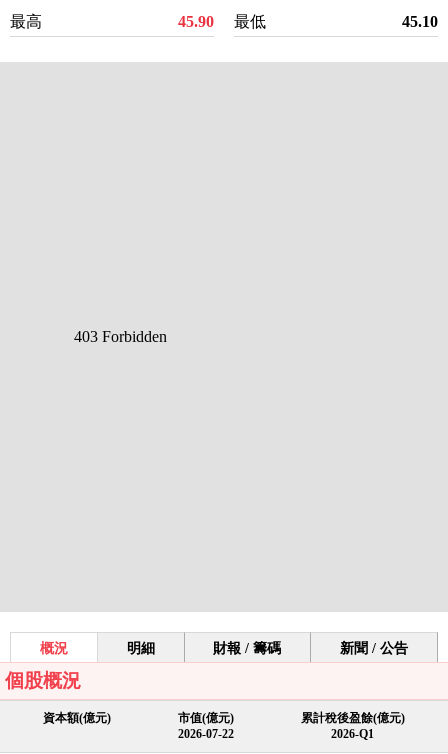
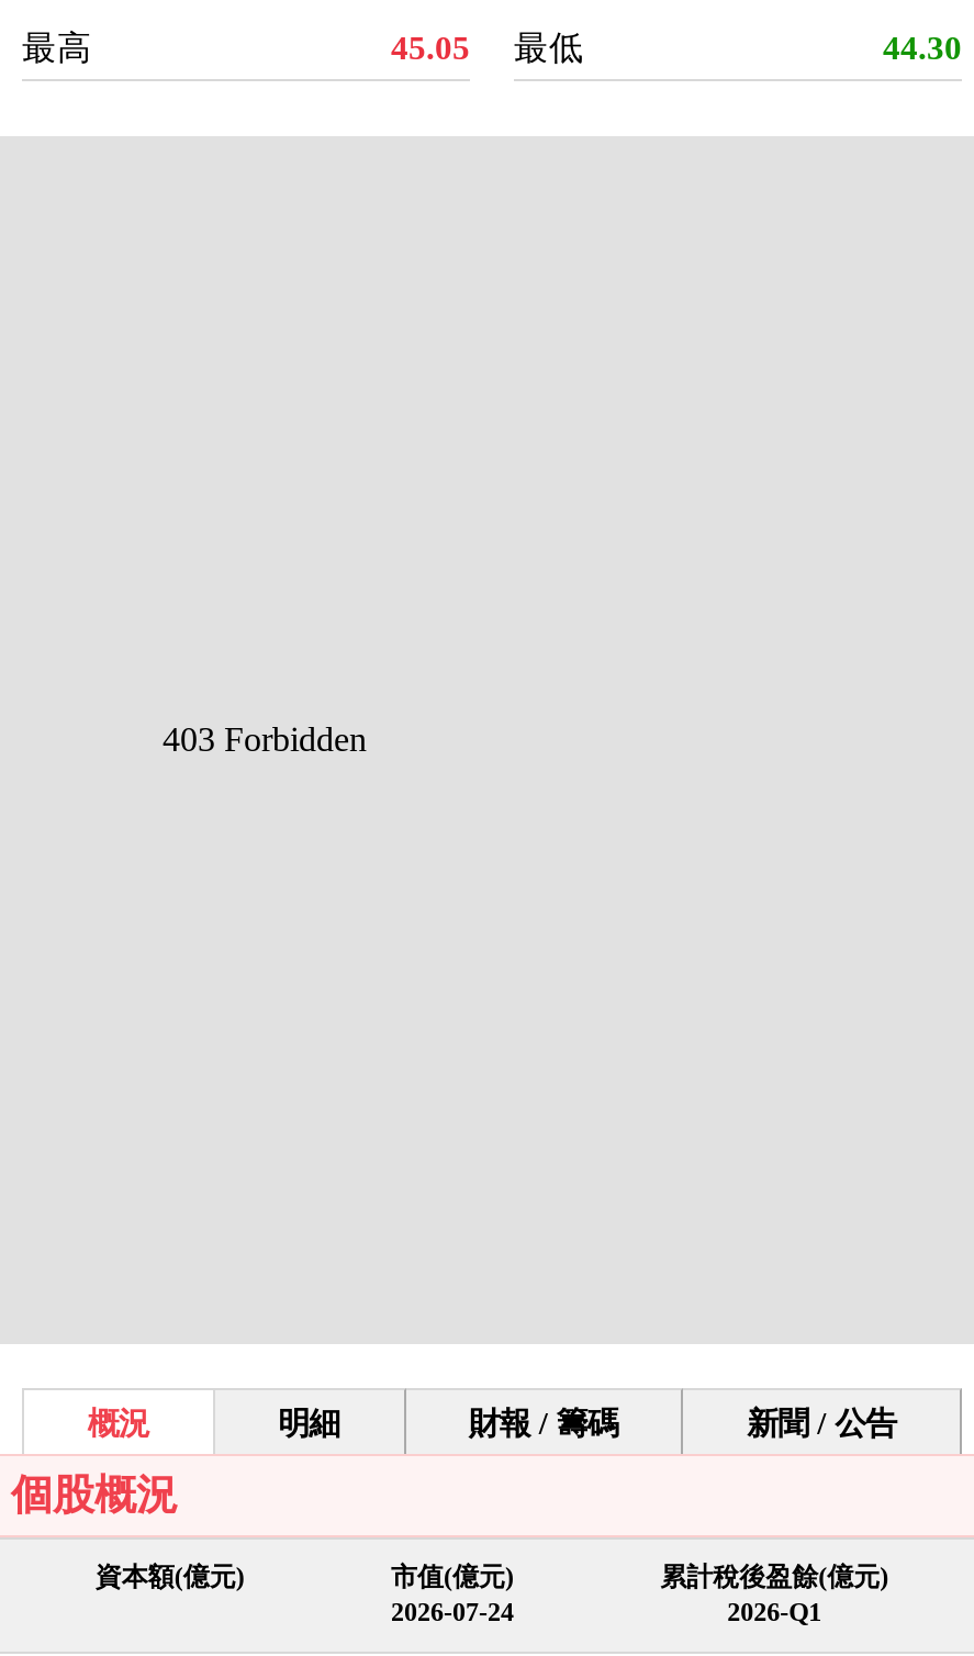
- 45.90 最低
+ 45.05 最低

- 45.10
+ 44.30

- 2026-07-22
+ 2026-07-24
